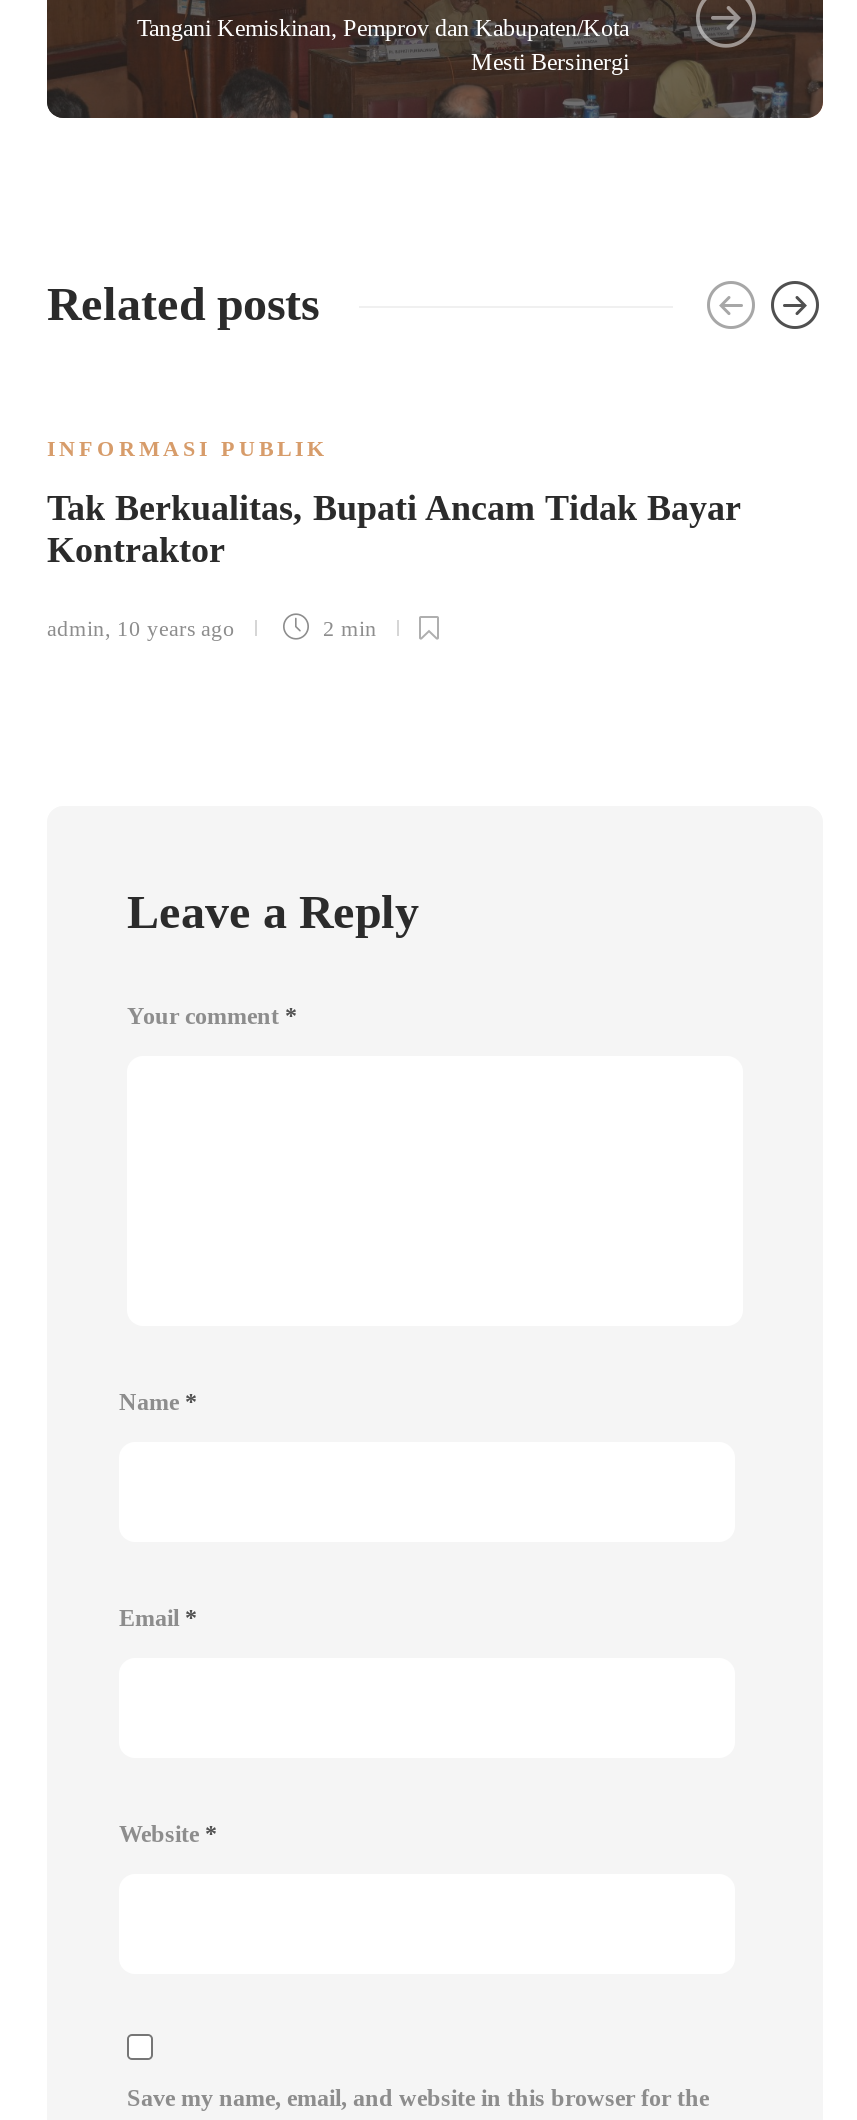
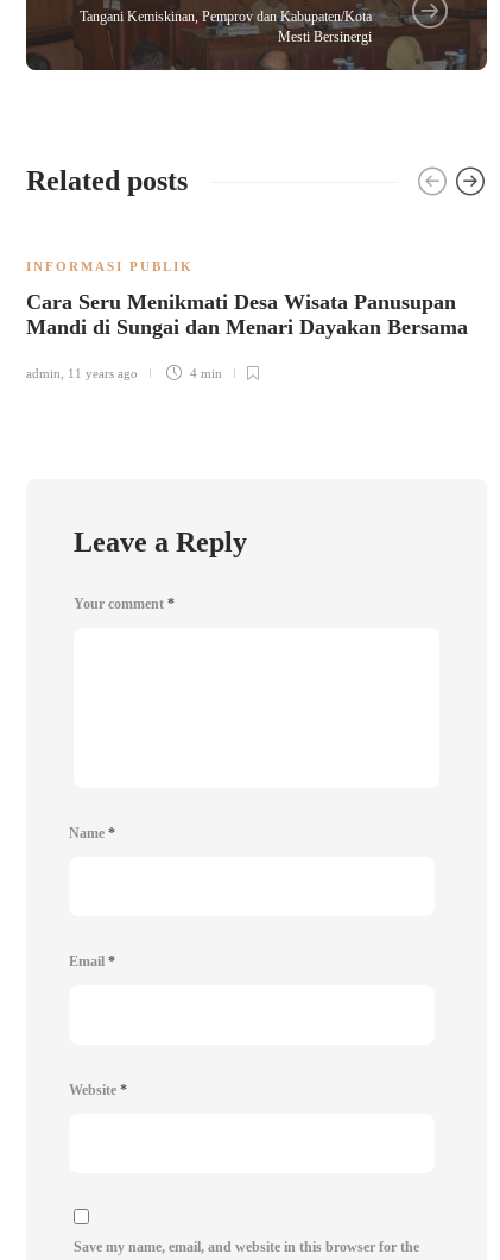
- Tak Berkualitas, Bupati Ancam Tidak Bayar
- Kontraktor
+ Cara Seru Menikmati Desa Wisata Panusupan
+ Mandi di Sungai dan Menari Dayakan Bersama

- admin, 10 years ago
- 2 min
+ admin, 11 years ago
+ 4 min
